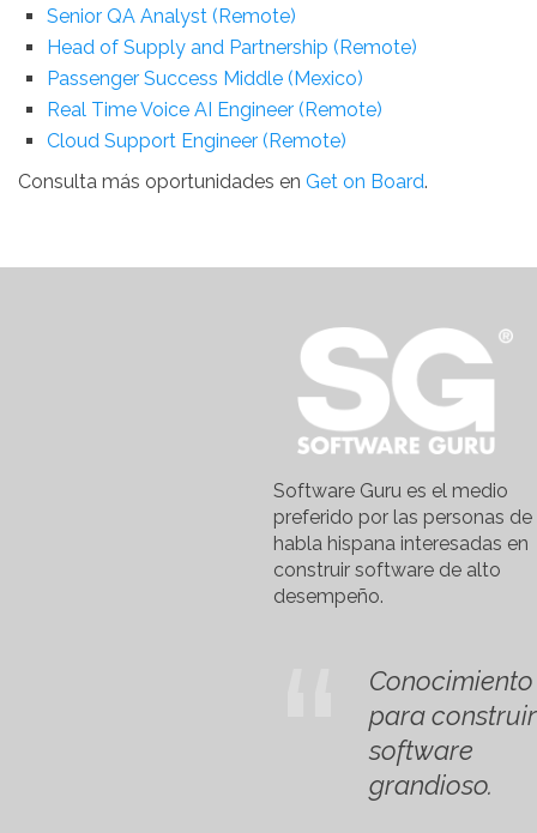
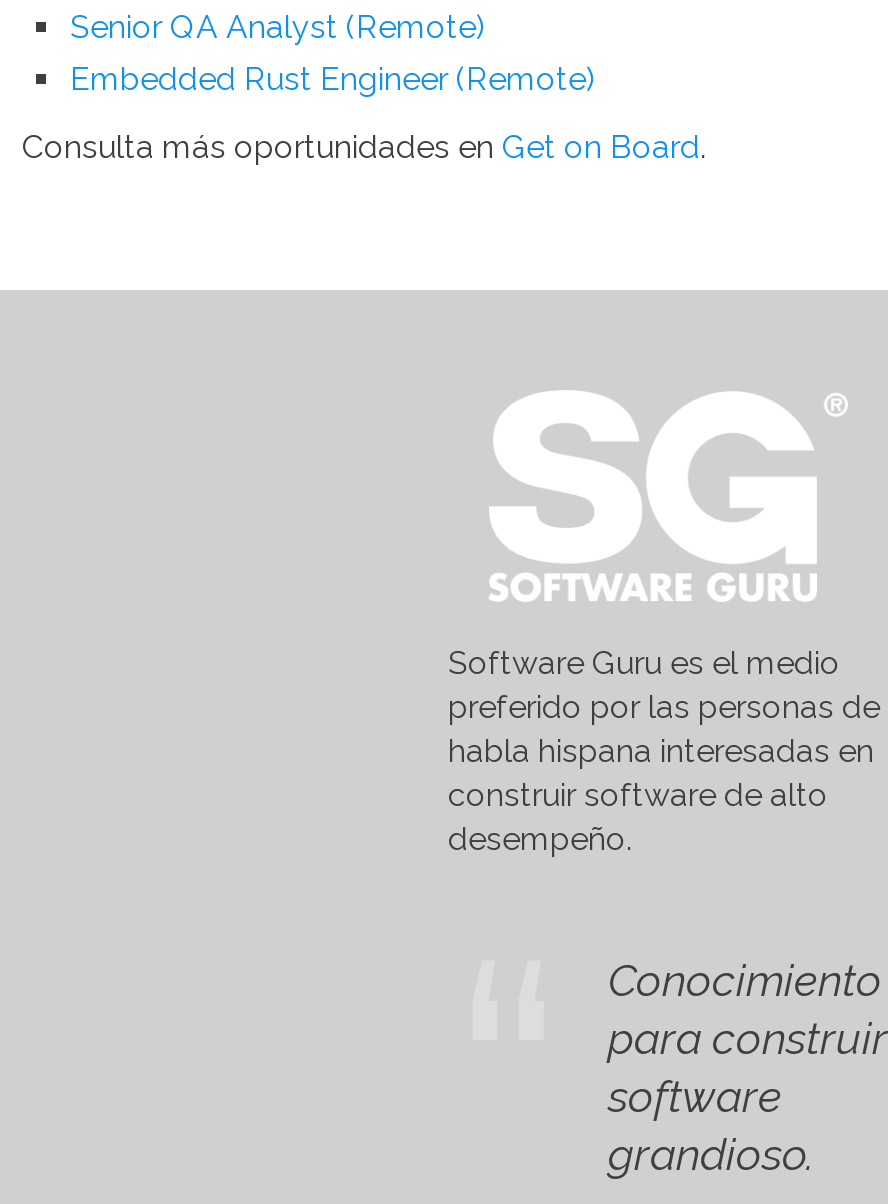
- Head of Supply and Partnership (Remote)
- Passenger Success Middle (Mexico)
- Real Time Voice AI Engineer (Remote)
- Cloud Support Engineer (Remote)
+ Embedded Rust Engineer (Remote)
